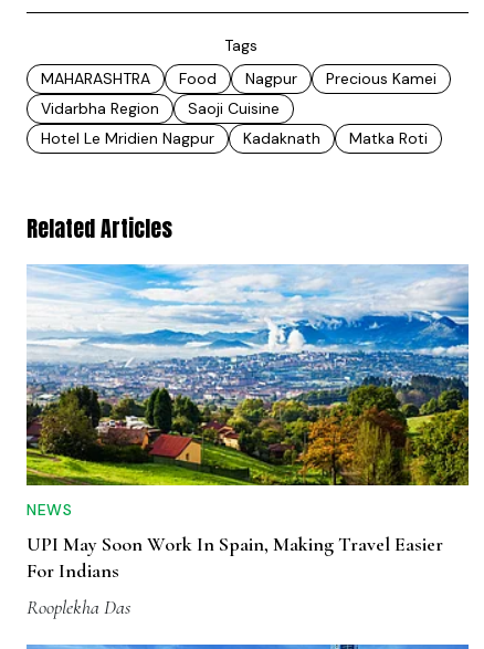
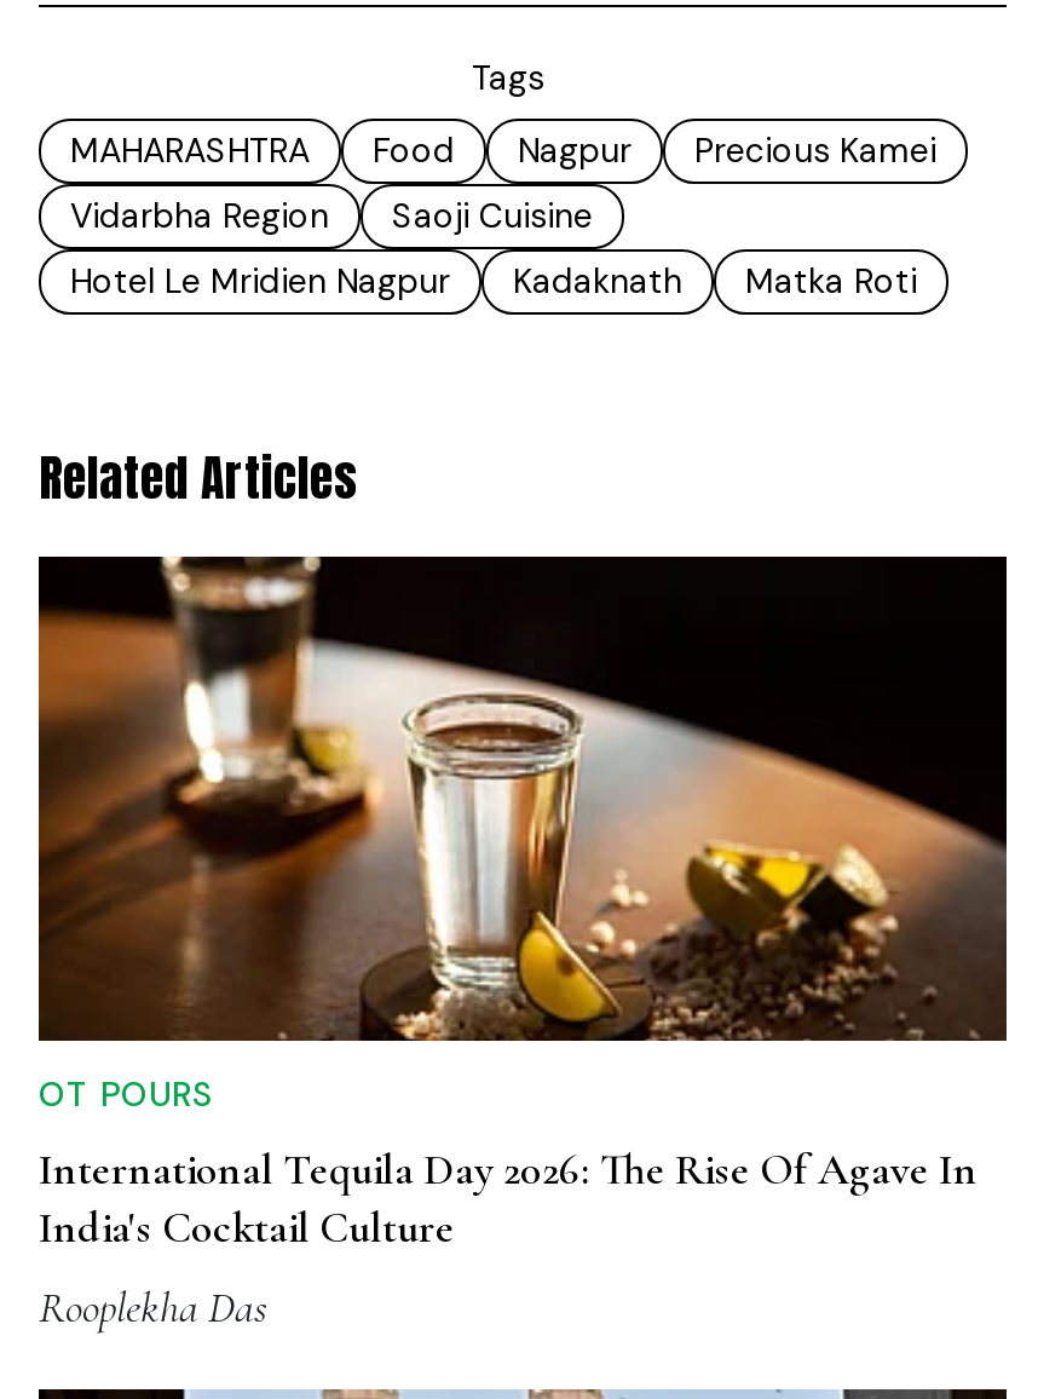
- [image]
- NEWS
+ [image]
+ OT POURS

- UPI May Soon Work In Spain, Making Travel Easier
- For Indians
+ International Tequila Day 2026: The Rise Of Agave In
+ India's Cocktail Culture
